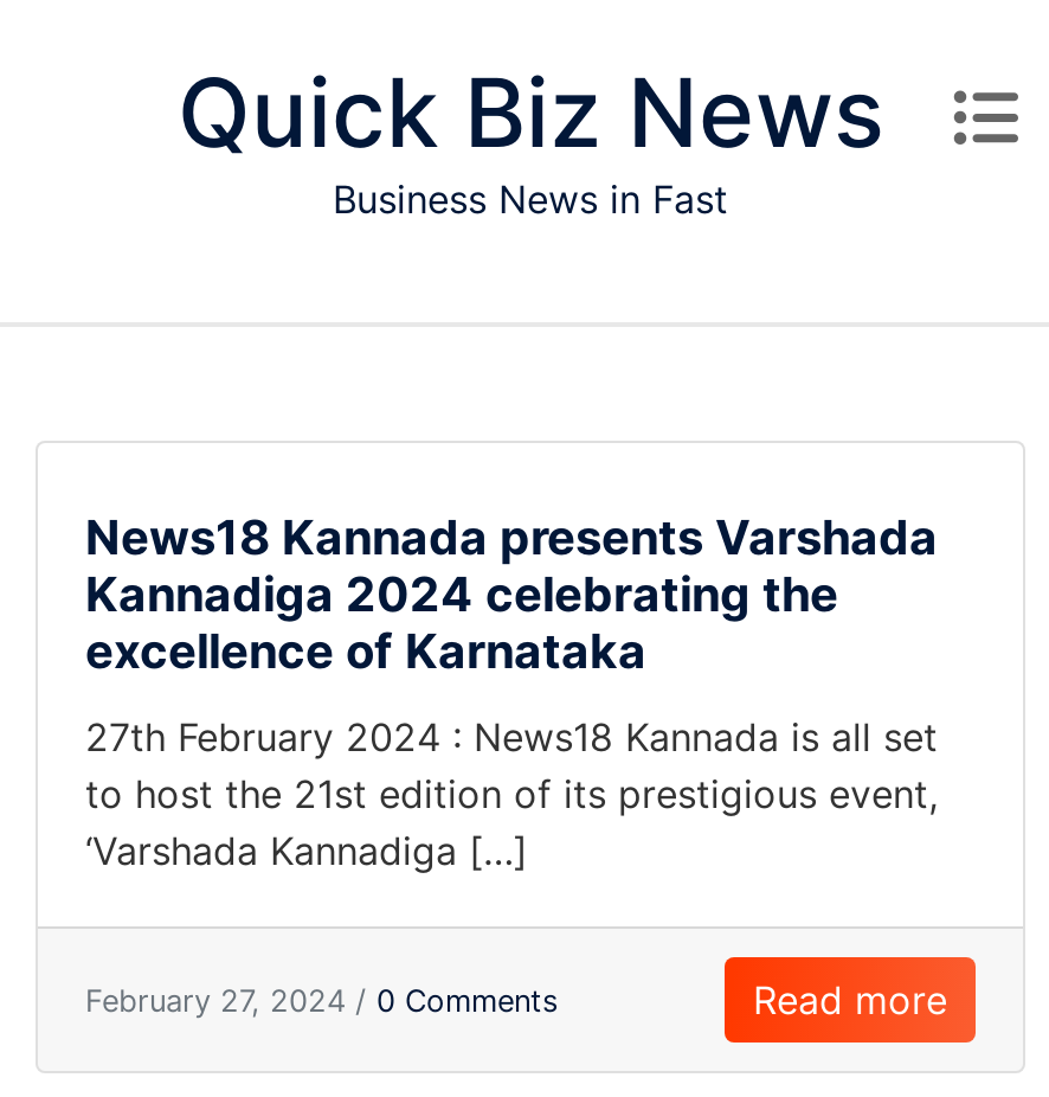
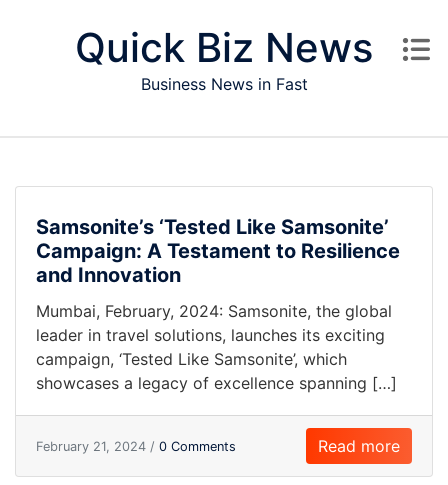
- News18 Kannada presents Varshada
- Kannadiga 2024 celebrating the
- excellence of Karnataka
+ Samsonite’s ‘Tested Like Samsonite’
+ Campaign: A Testament to Resilience
+ and Innovation

- 27th February 2024 : News18 Kannada is all set
- to host the 21st edition of its prestigious event,
- ‘Varshada Kannadiga […]
+ Mumbai, February, 2024: Samsonite, the global
+ leader in travel solutions, launches its exciting
+ campaign, ‘Tested Like Samsonite’, which
+ showcases a legacy of excellence spanning […]

- February 27, 2024 / 0 Comments
+ February 21, 2024 / 0 Comments
